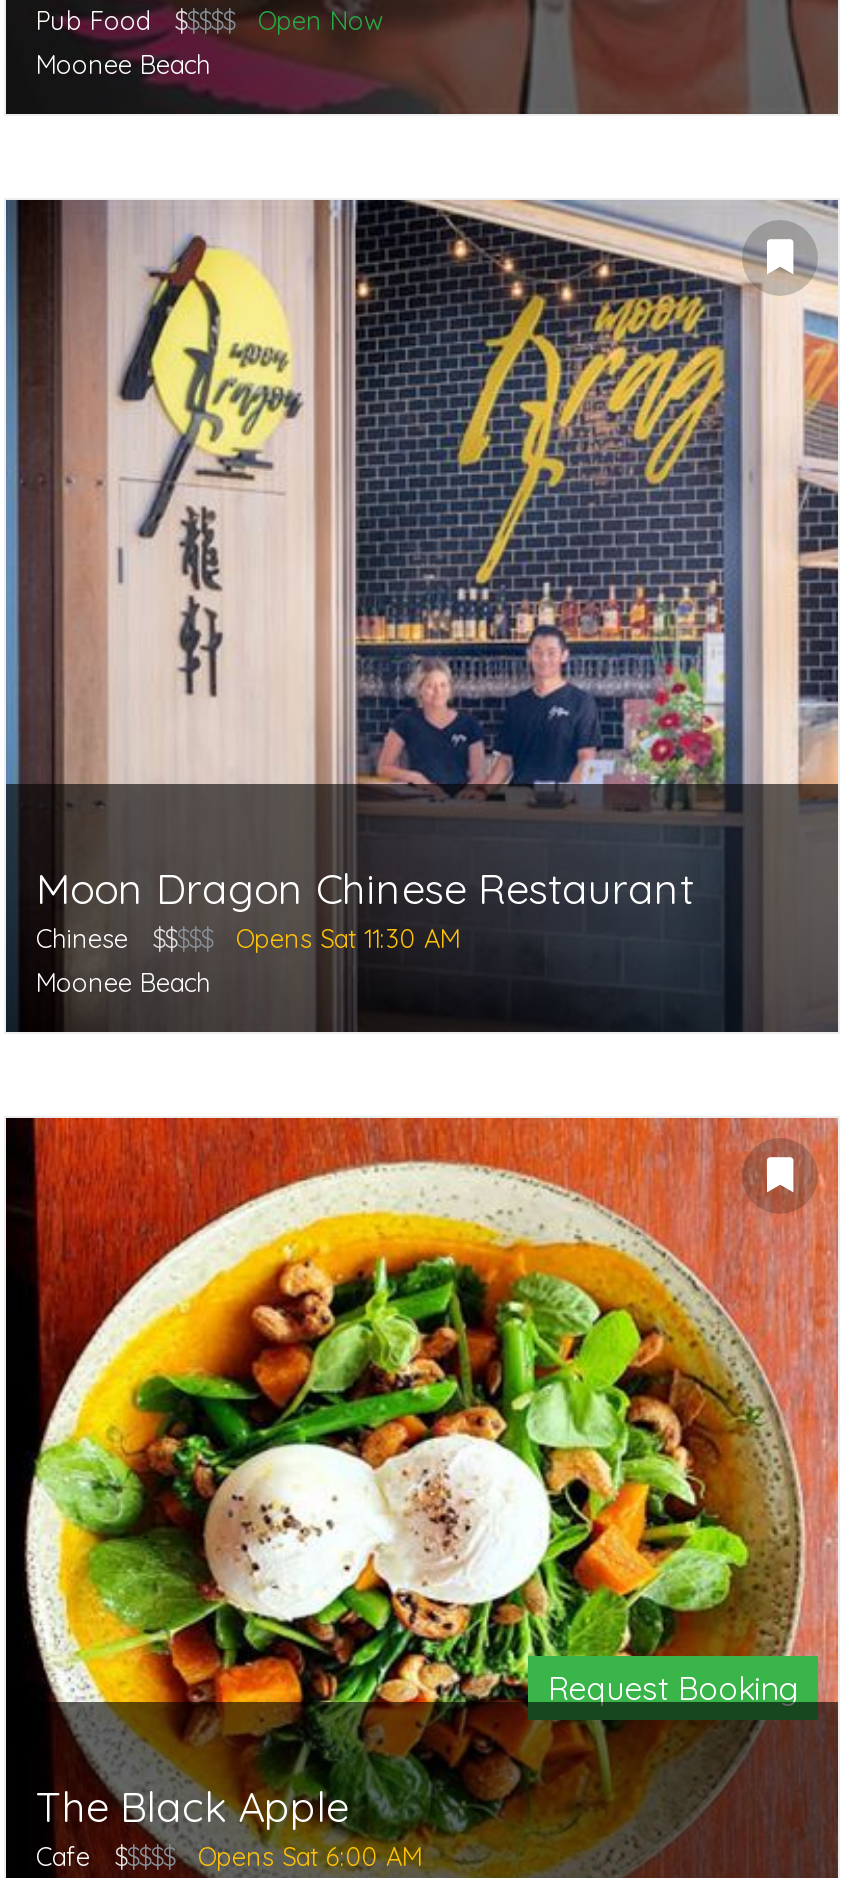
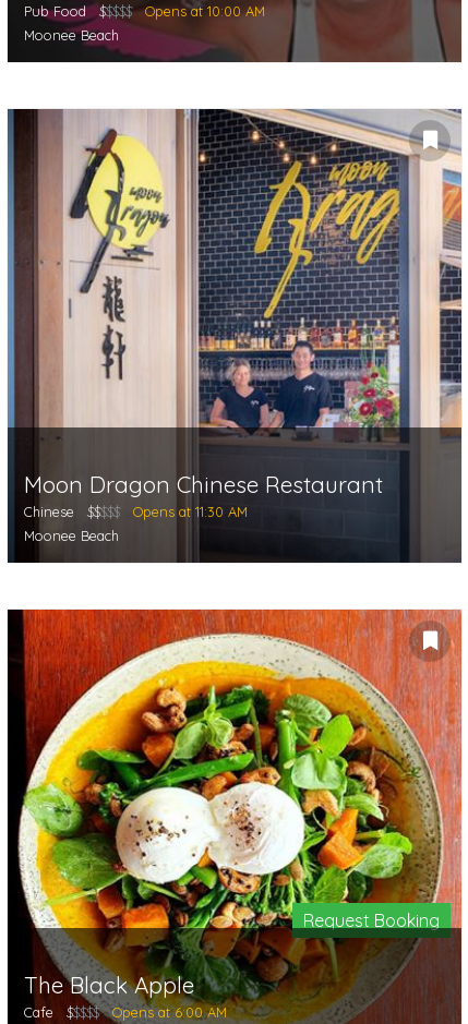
- Open Now
+ Opens at 10:00 AM

- Opens Sat 11:30 AM
+ Opens at 11:30 AM

- Opens Sat 6:00 AM
+ Opens at 6:00 AM
